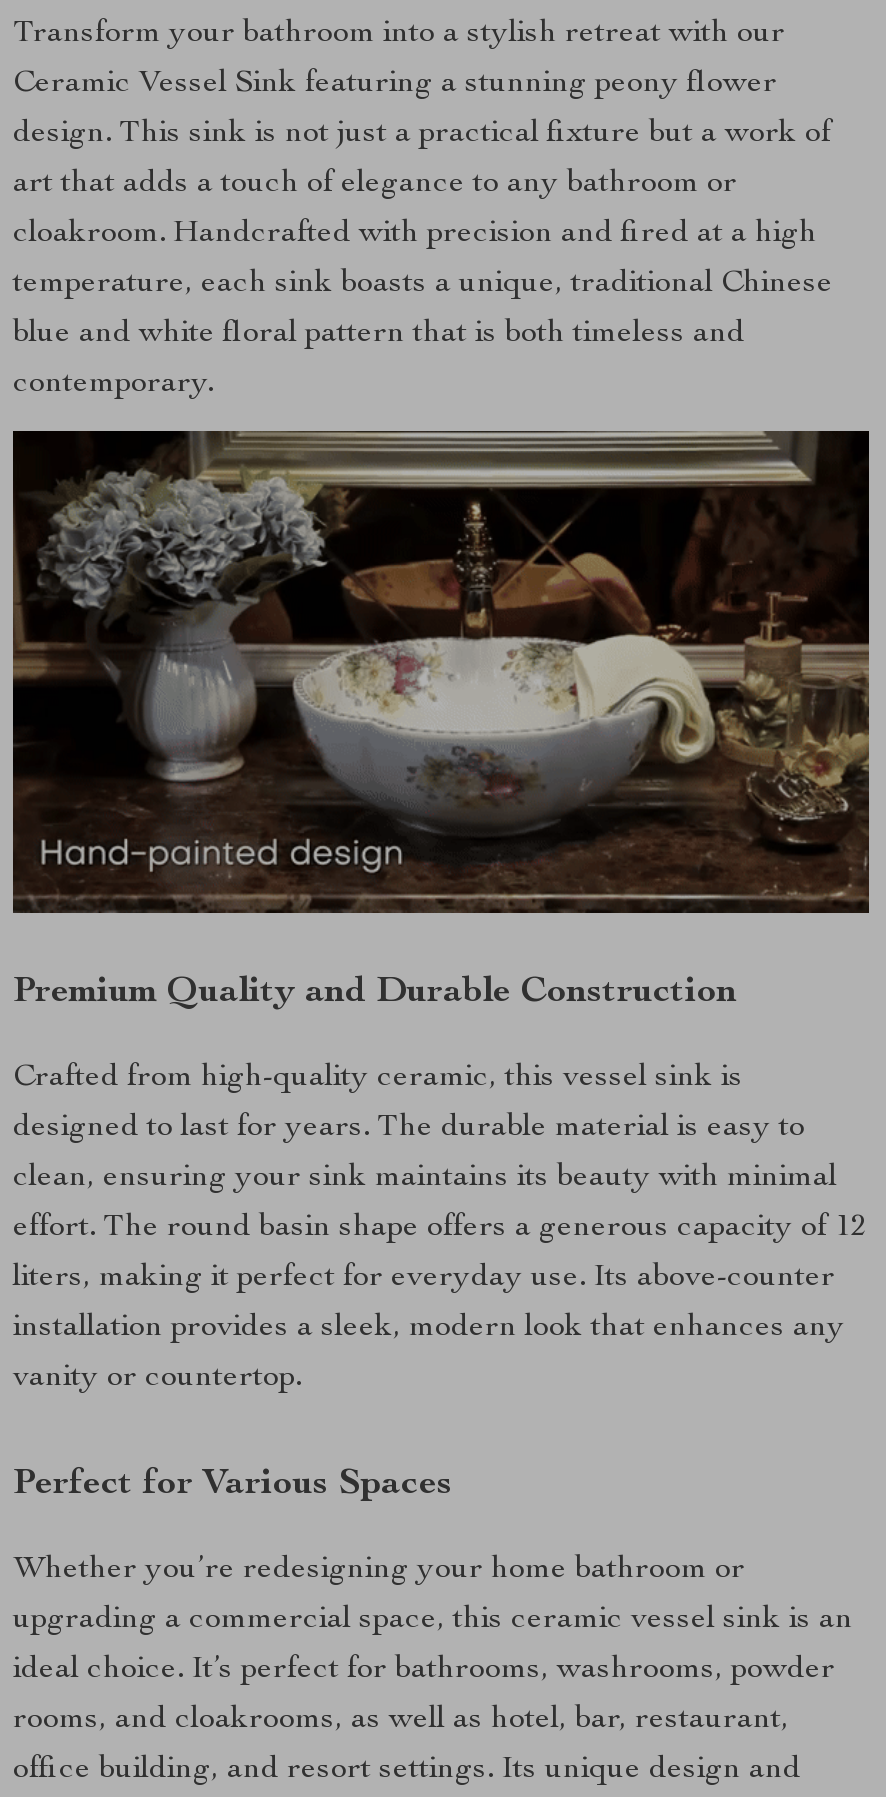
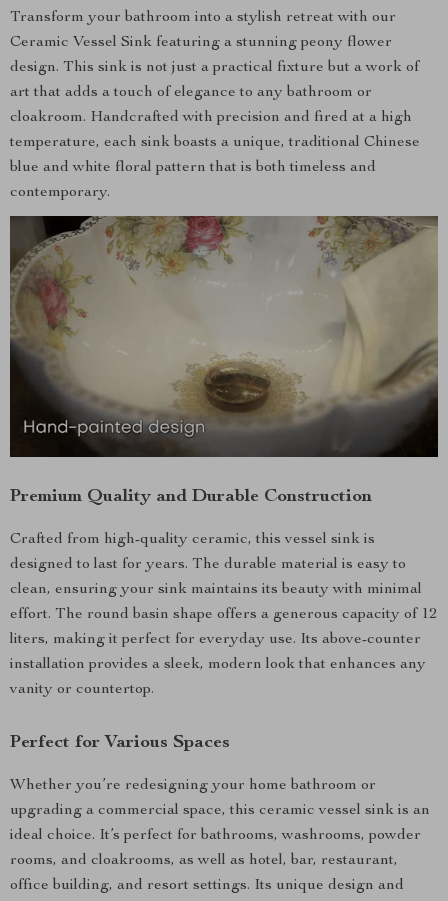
- [image]
+ [image]
